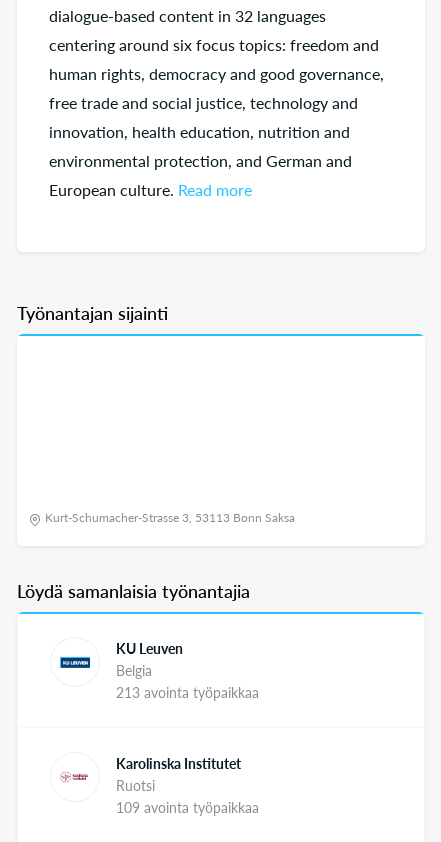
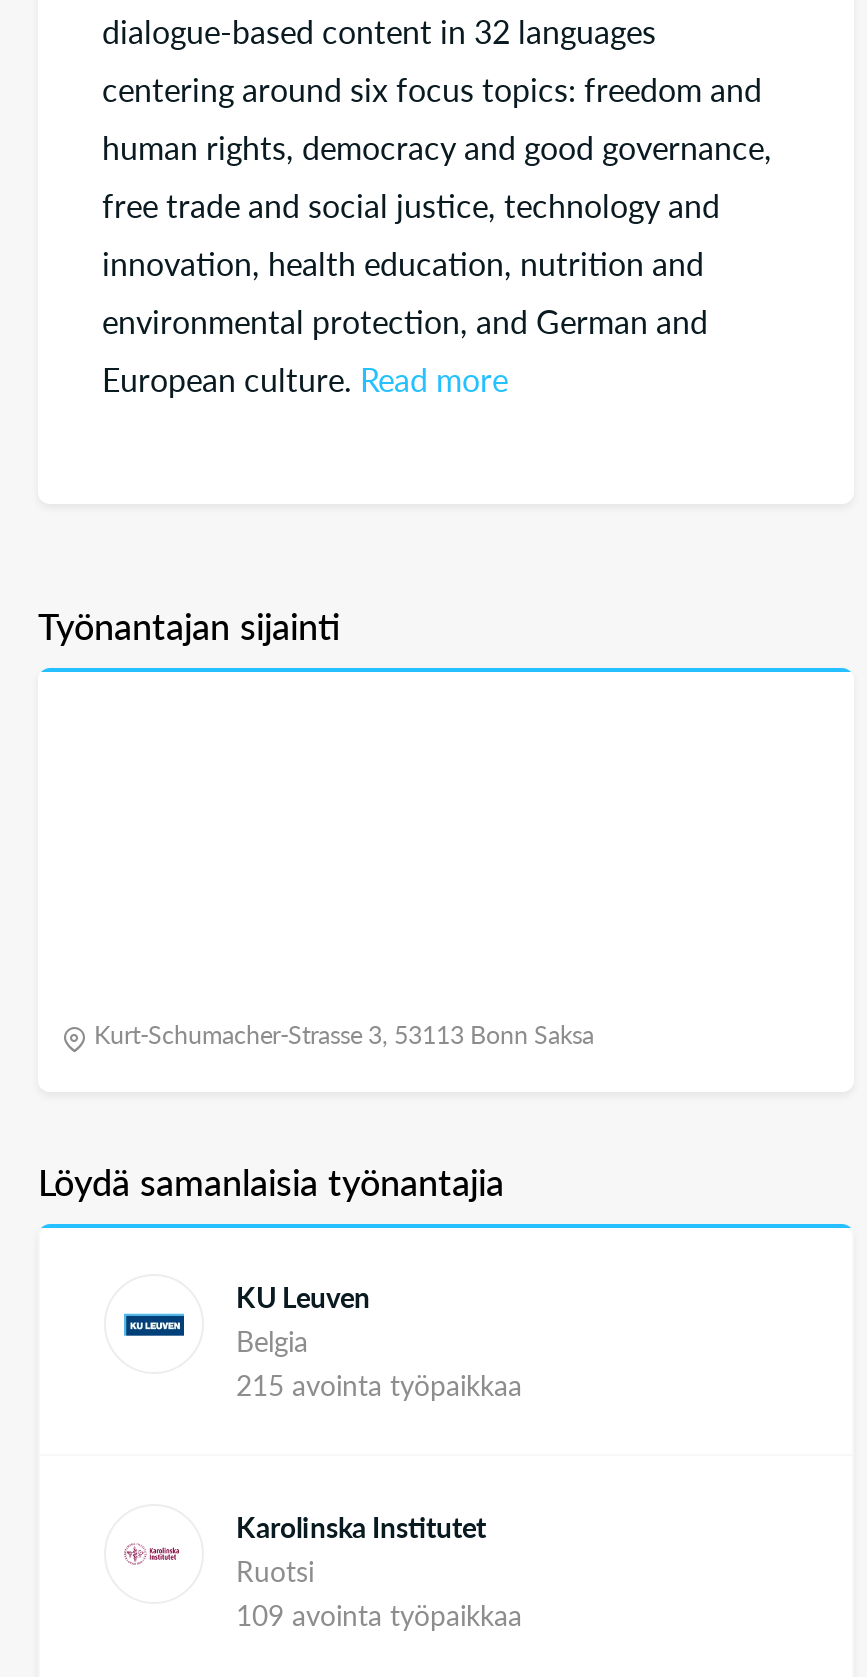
- 213 avointa työpaikkaa
+ 215 avointa työpaikkaa
